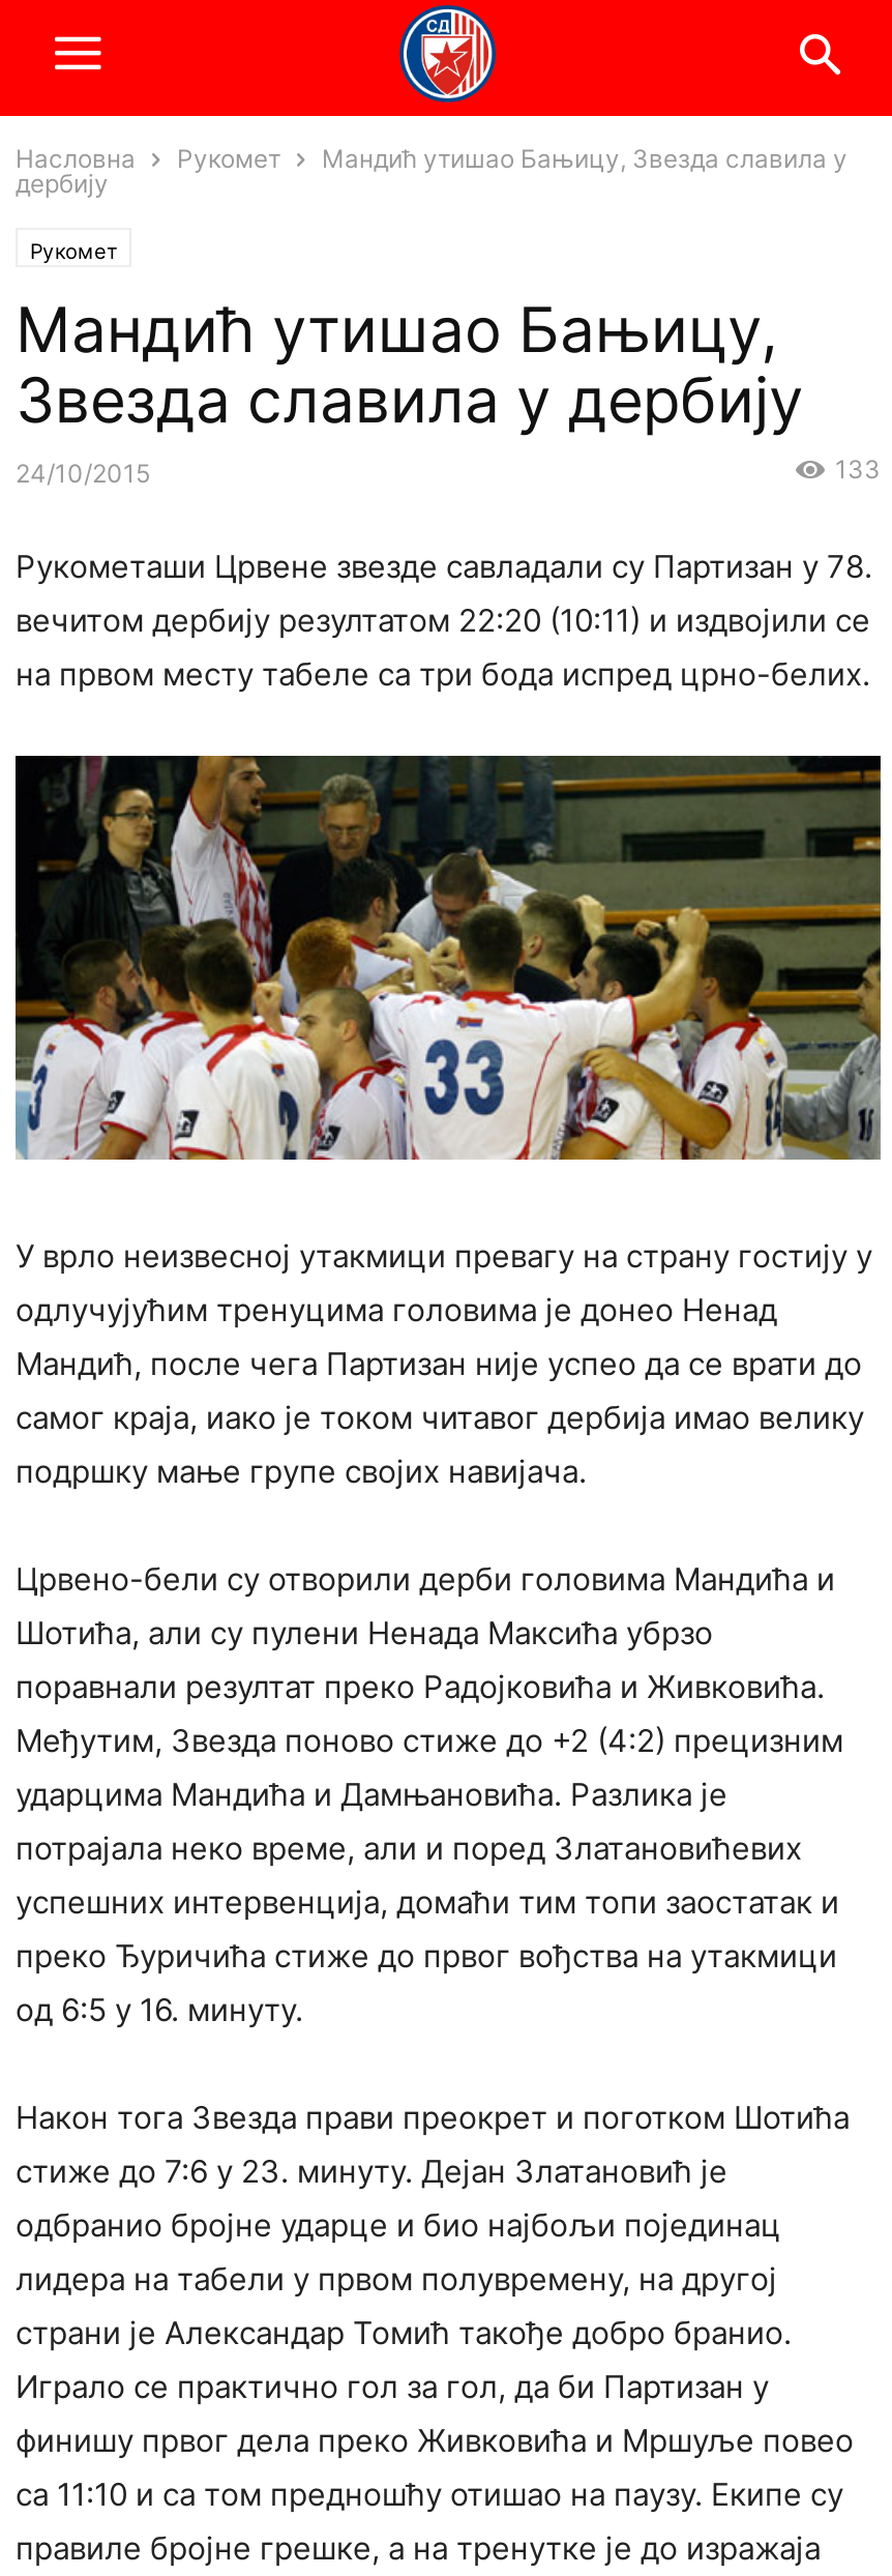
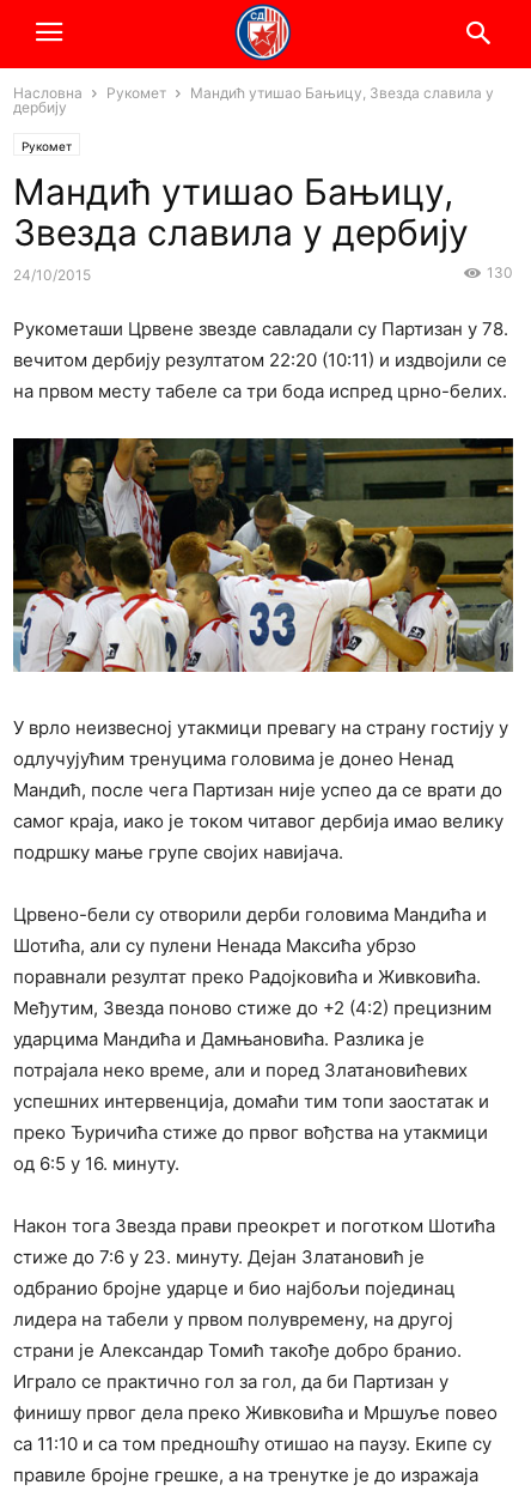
- 133
+ 130
